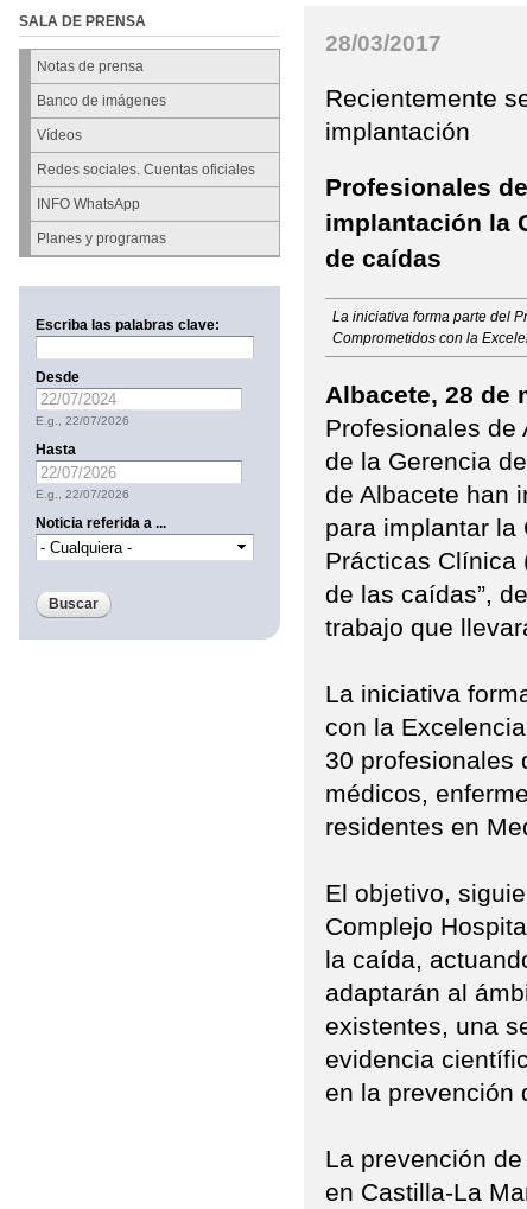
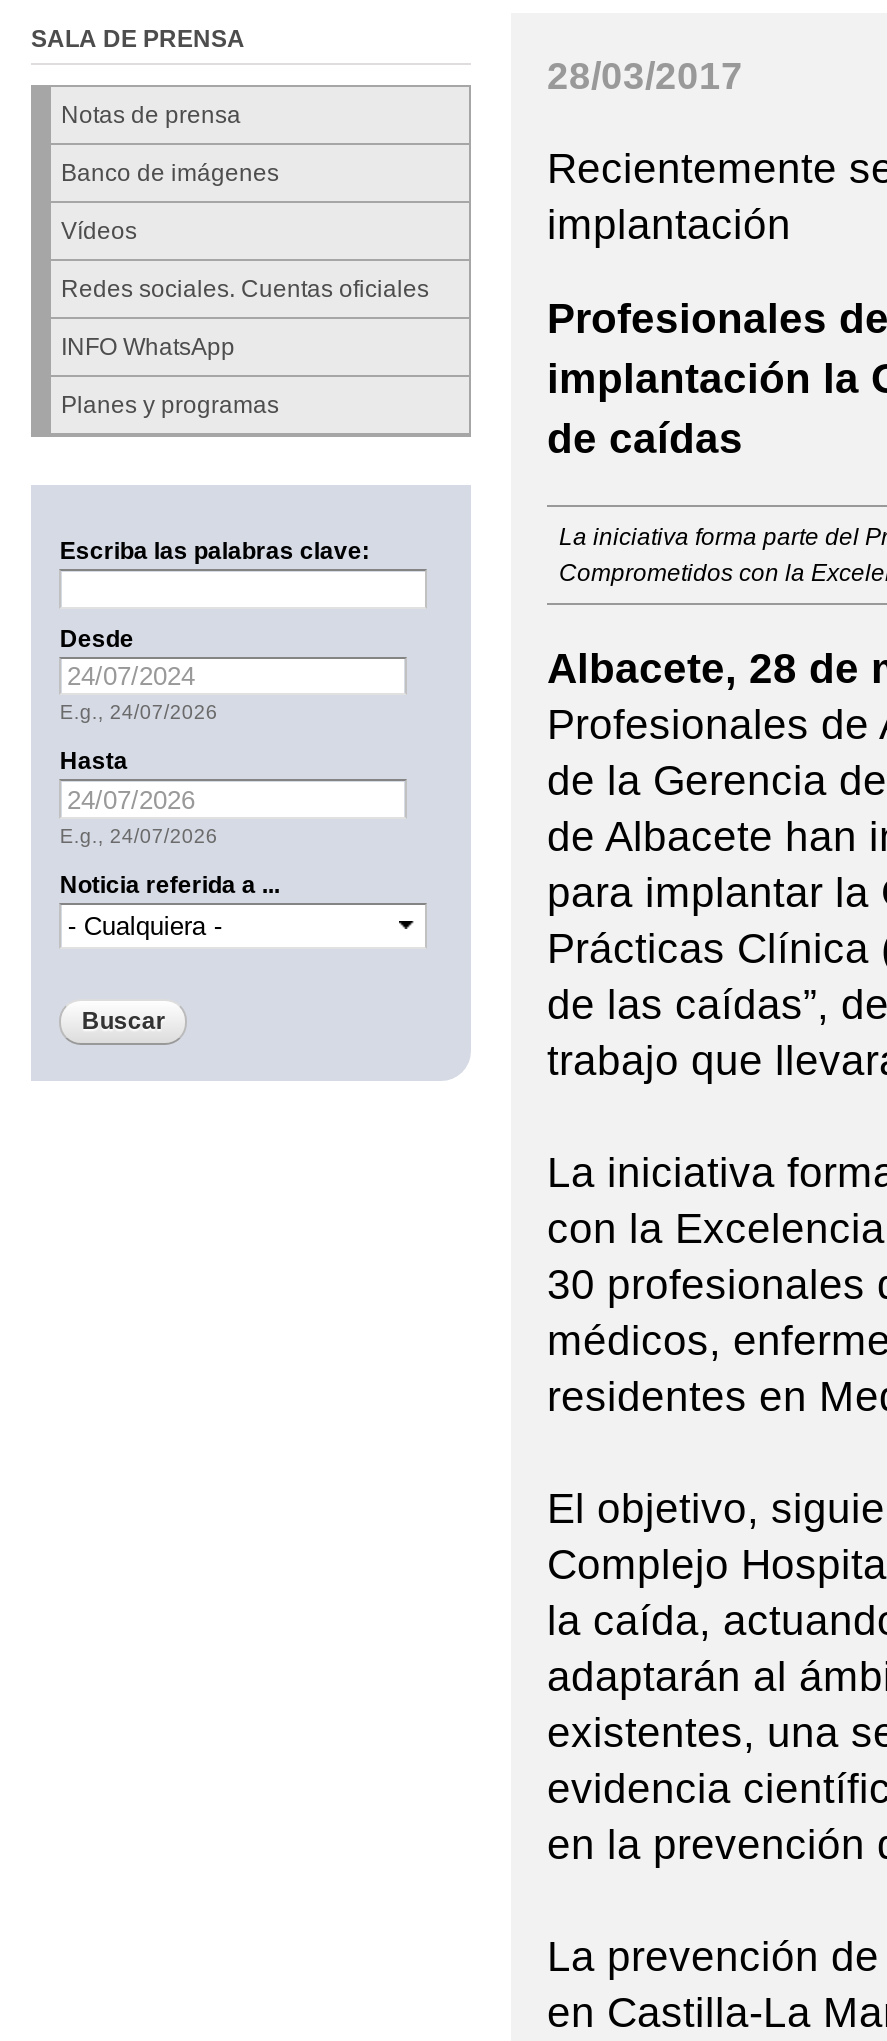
- E.g., 22/07/2026
+ E.g., 24/07/2026

- E.g., 22/07/2026
+ E.g., 24/07/2026
